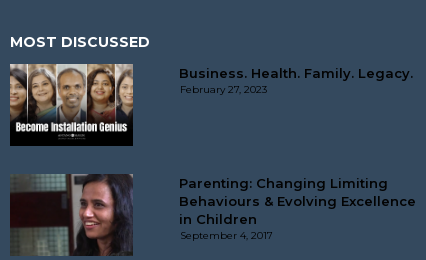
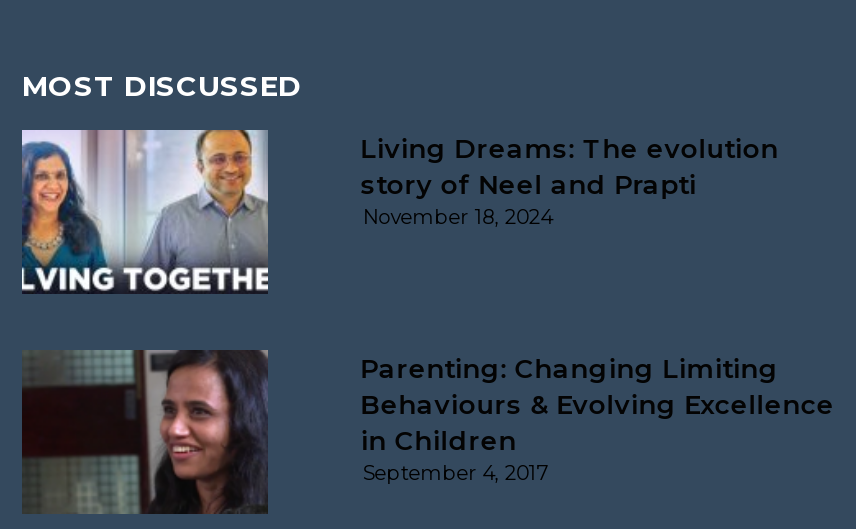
- [image]
+ [image]

- Business. Health. Family. Legacy.
- February 27, 2023
+ Living Dreams: The evolution
+ story of Neel and Prapti
+ November 18, 2024
